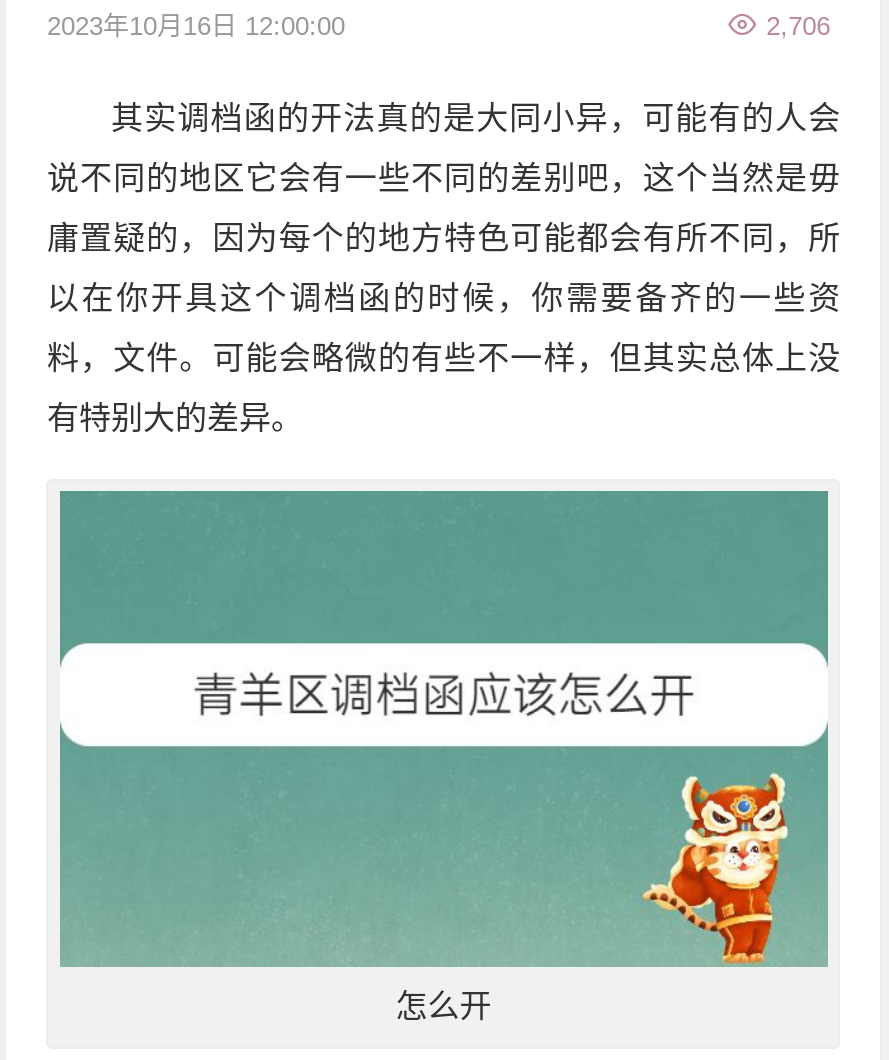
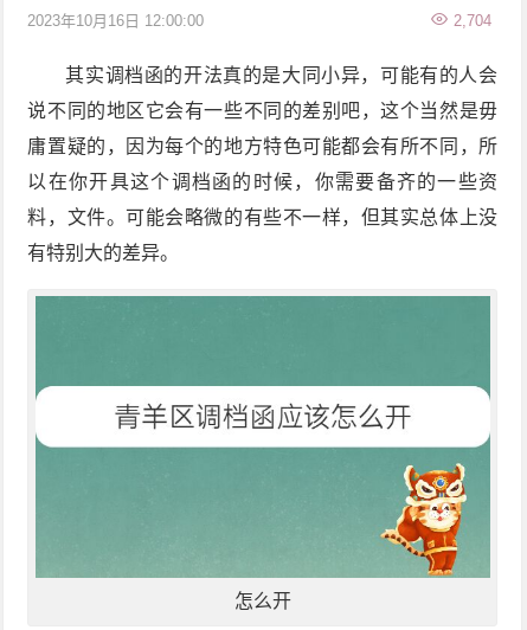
- 2,706
+ 2,704
